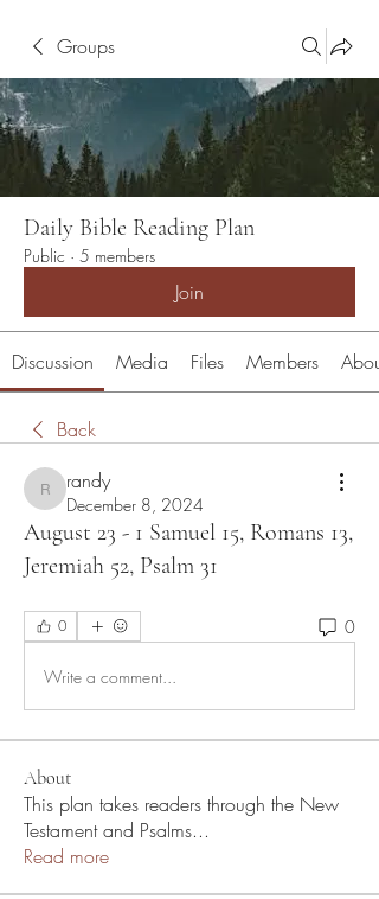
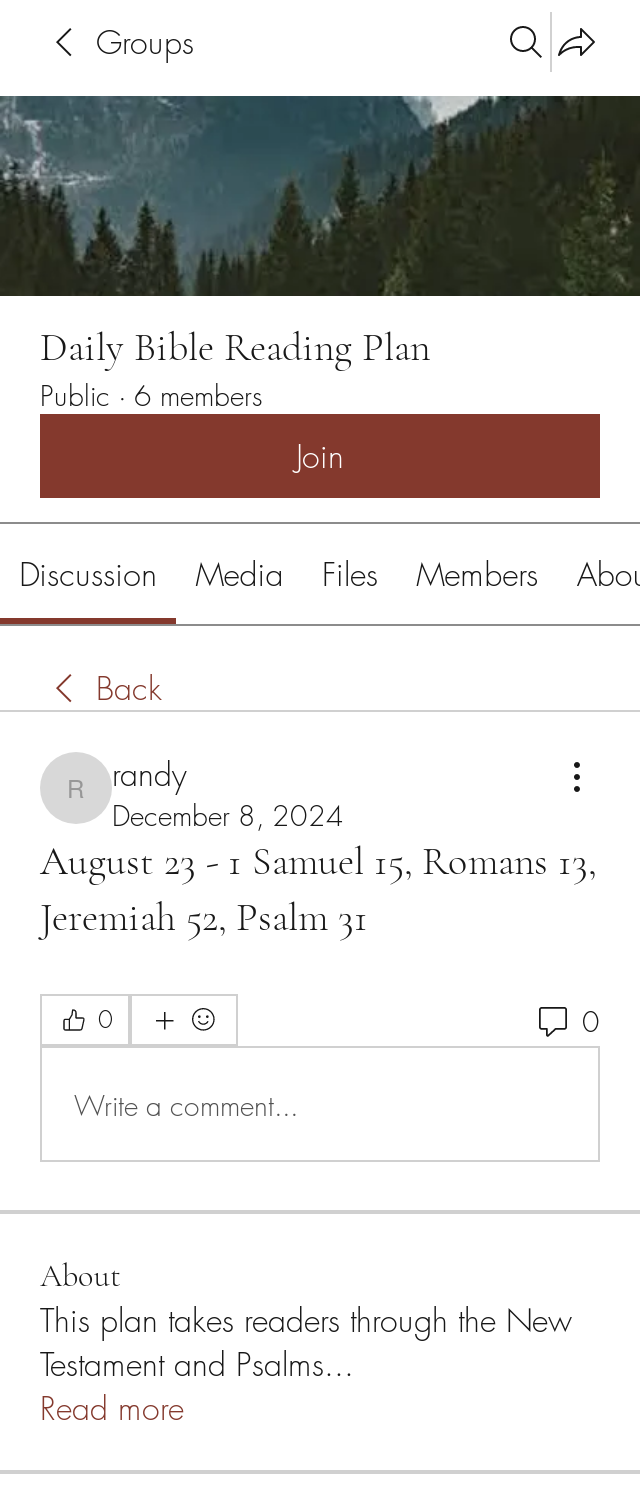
- Public · 5 members
+ Public · 6 members
